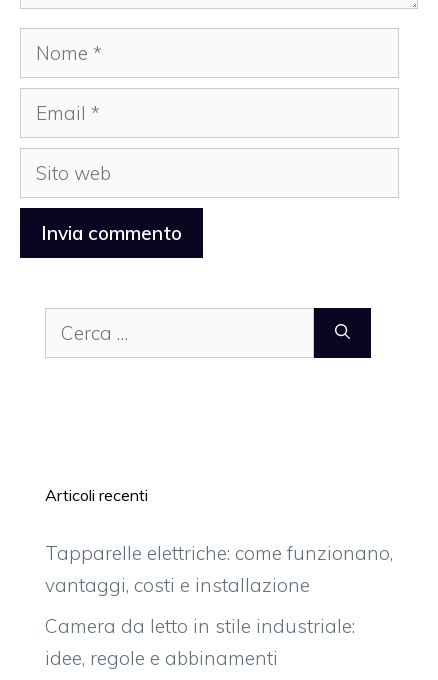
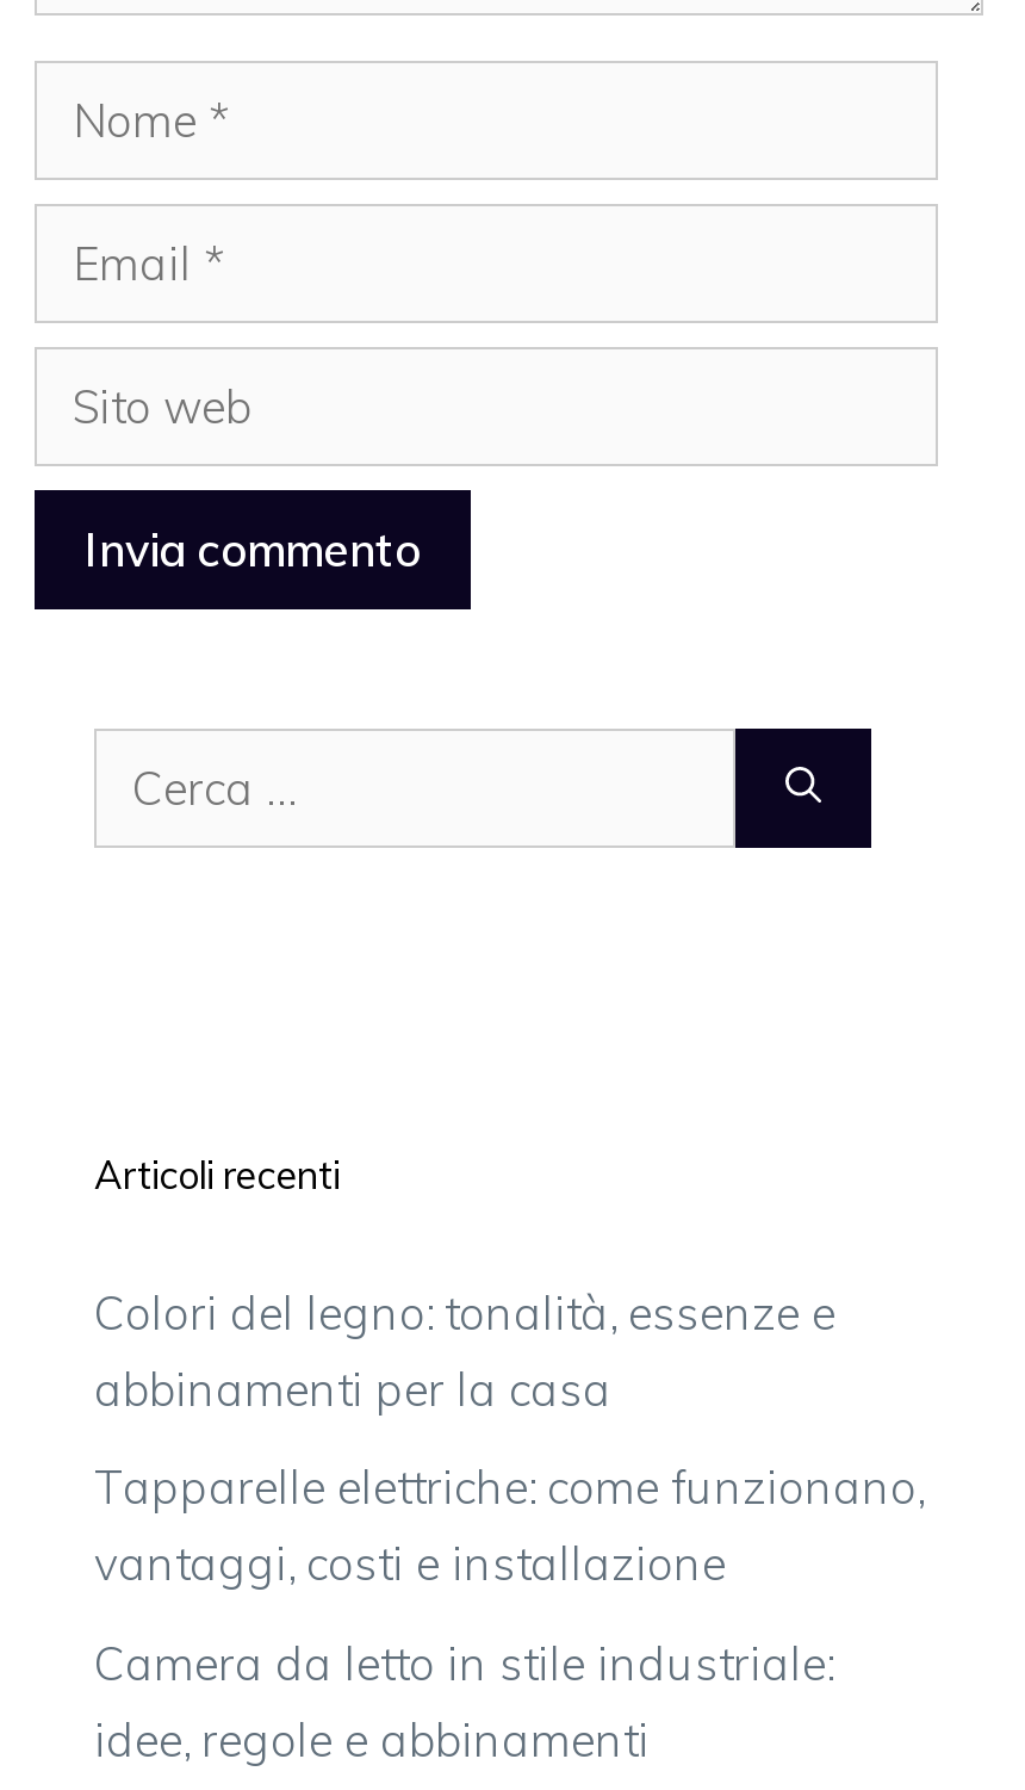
+ Colori del legno: tonalità, essenze e
+ abbinamenti per la casa
